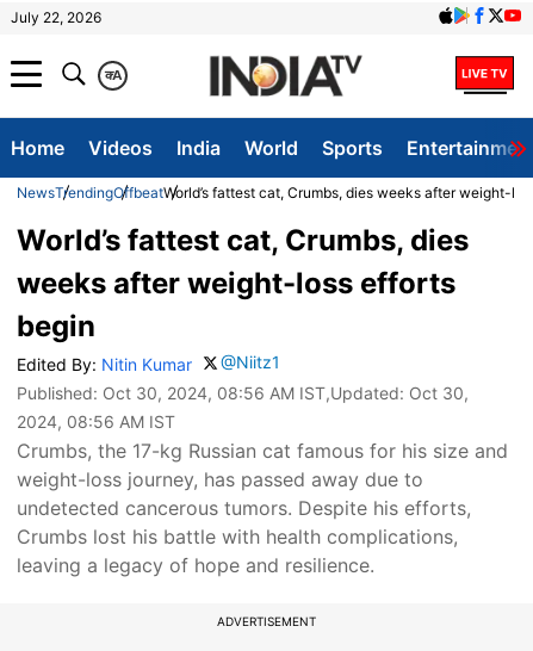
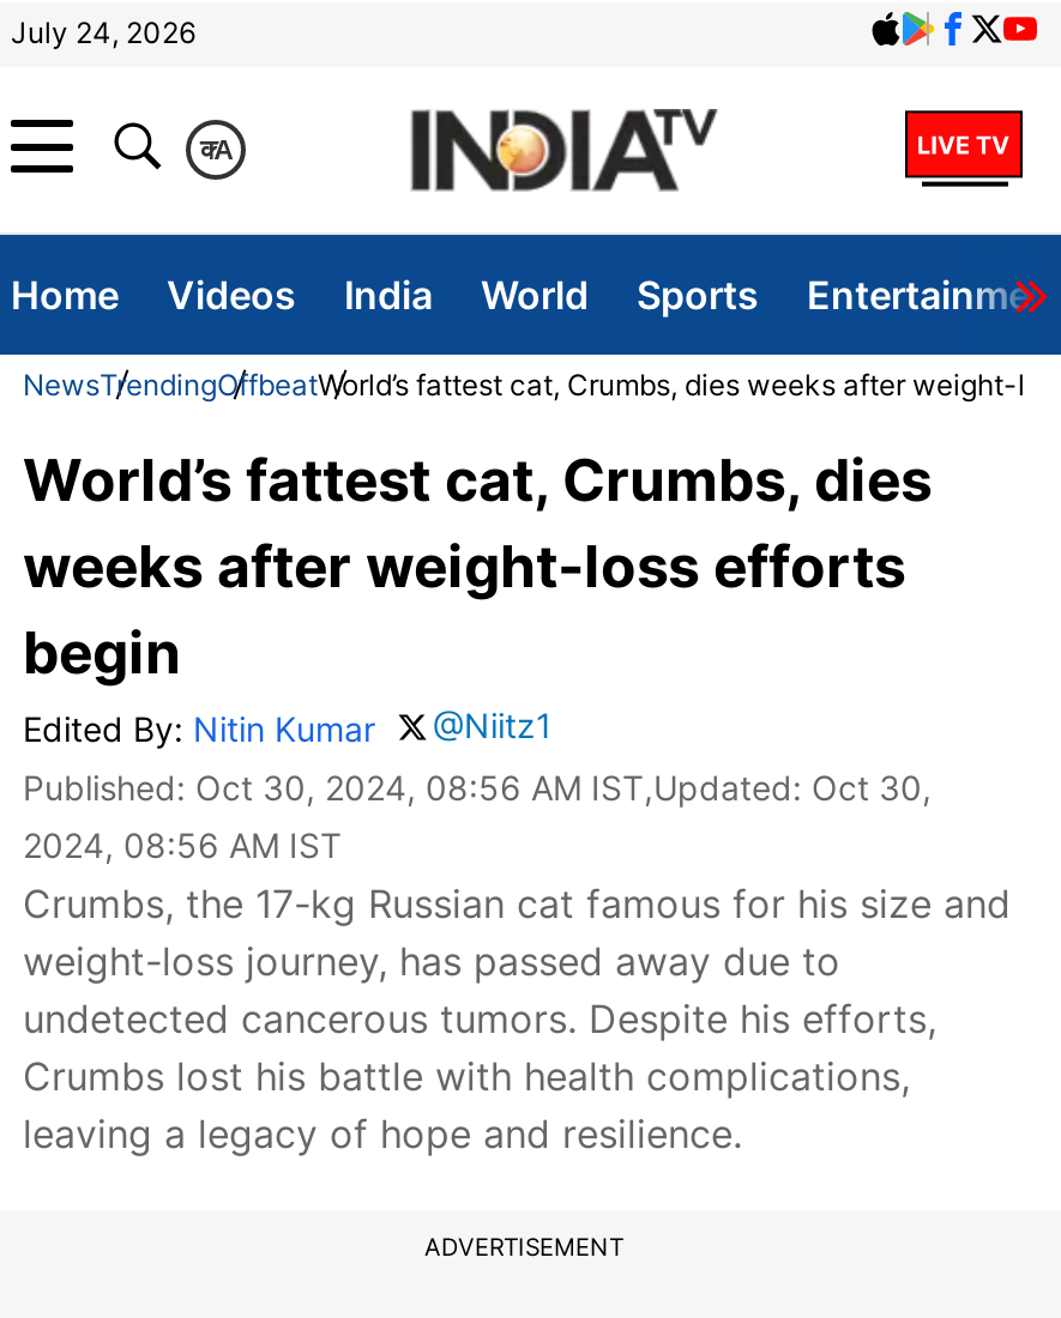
- July 22, 2026
+ July 24, 2026
